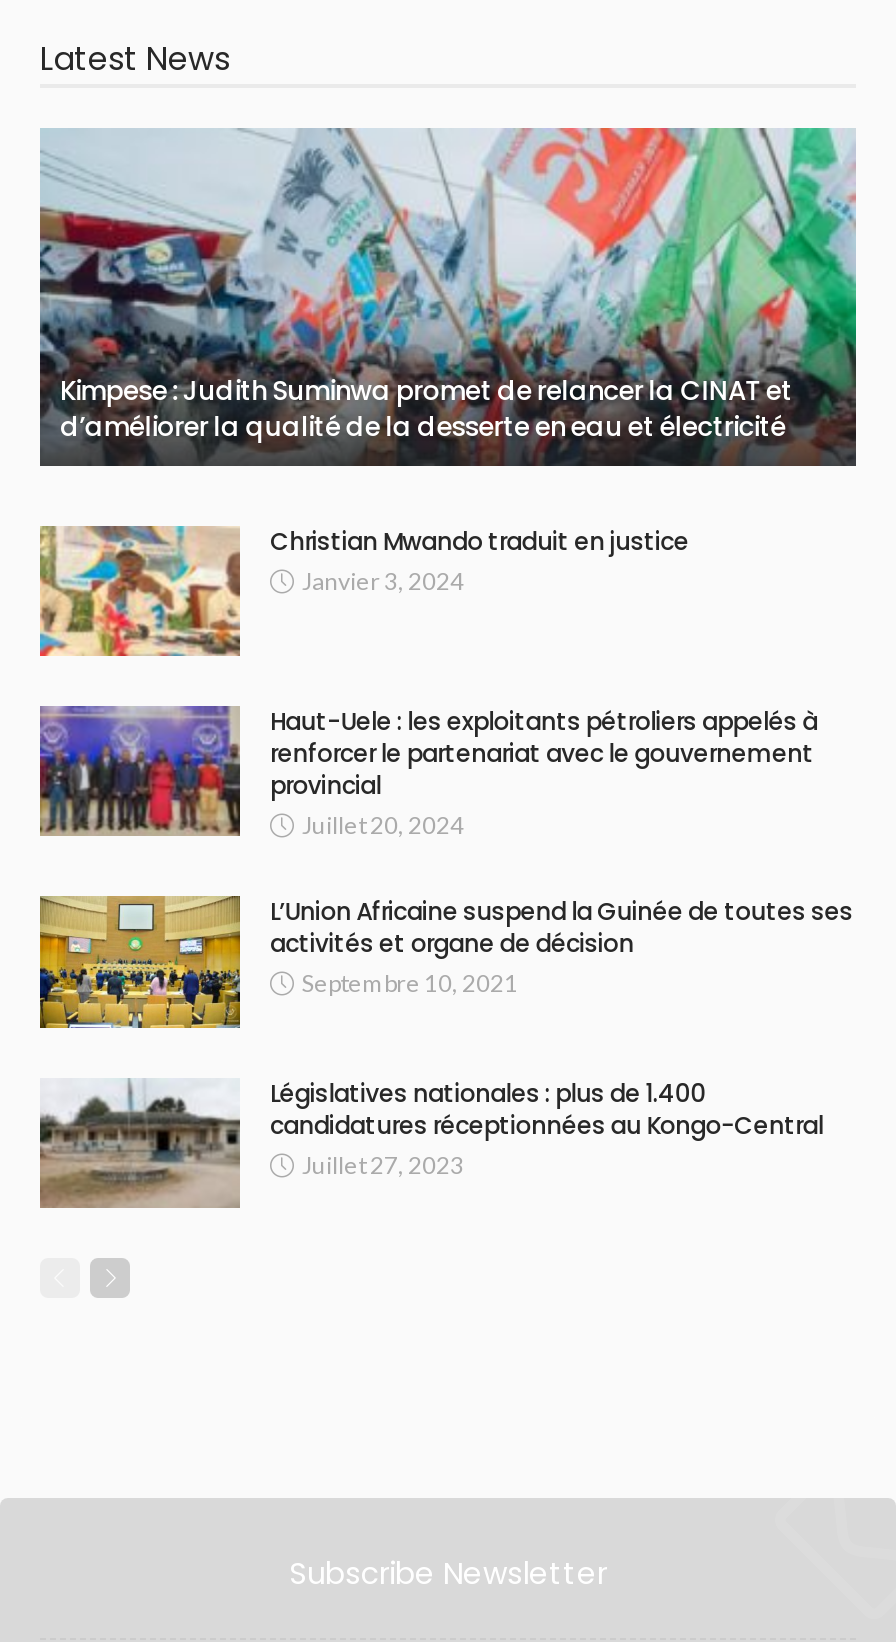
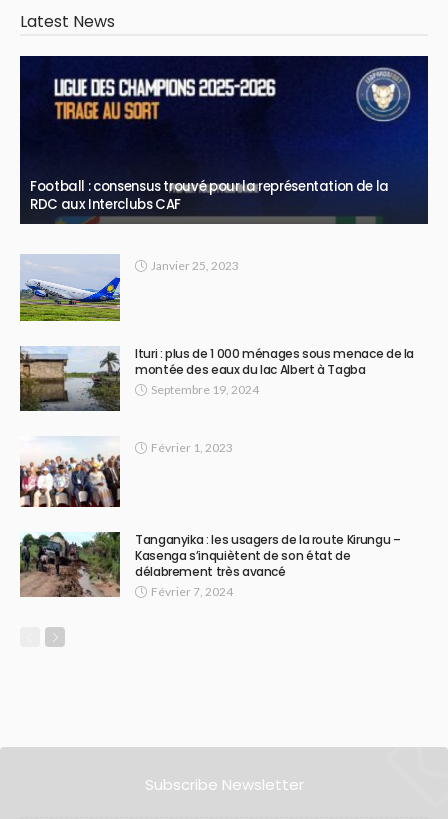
- [image]
- Kimpese : Judith Suminwa promet de relancer la CINAT et
- d’améliorer la qualité de la desserte en eau et électricité
+ [image]
+ Football : consensus trouvé pour la représentation de la
+ RDC aux Interclubs CAF

- [image]
- Christian Mwando traduit en justice
- Janvier 3, 2024
+ [image]
+ Janvier 25, 2023

- [image]
- Haut-Uele : les exploitants pétroliers appelés à
- renforcer le partenariat avec le gouvernement
- provincial
- Juillet 20, 2024
+ [image]
+ Ituri : plus de 1 000 ménages sous menace de la
+ montée des eaux du lac Albert à Tagba
+ Septembre 19, 2024

- [image]
- L’Union Africaine suspend la Guinée de toutes ses
- activités et organe de décision
- Septembre 10, 2021
+ [image]
+ Février 1, 2023

- [image]
- Législatives nationales : plus de 1.400
- candidatures réceptionnées au Kongo-Central
- Juillet 27, 2023
+ [image]
+ Tanganyika : les usagers de la route Kirungu –
+ Kasenga s’inquiètent de son état de
+ délabrement très avancé
+ Février 7, 2024
